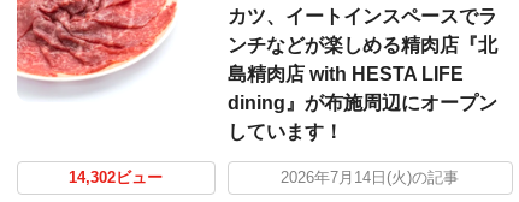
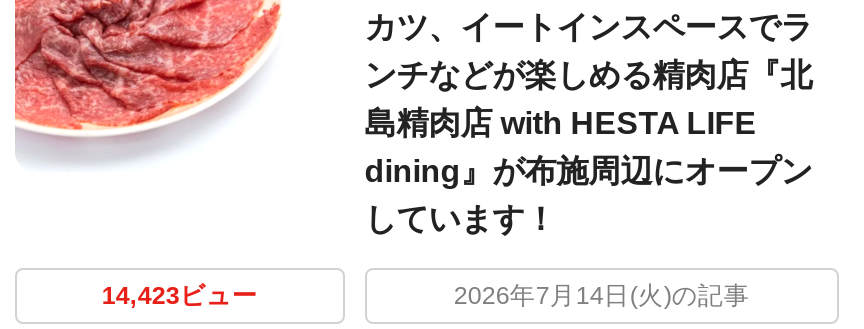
- 14,302ビュー
+ 14,423ビュー
